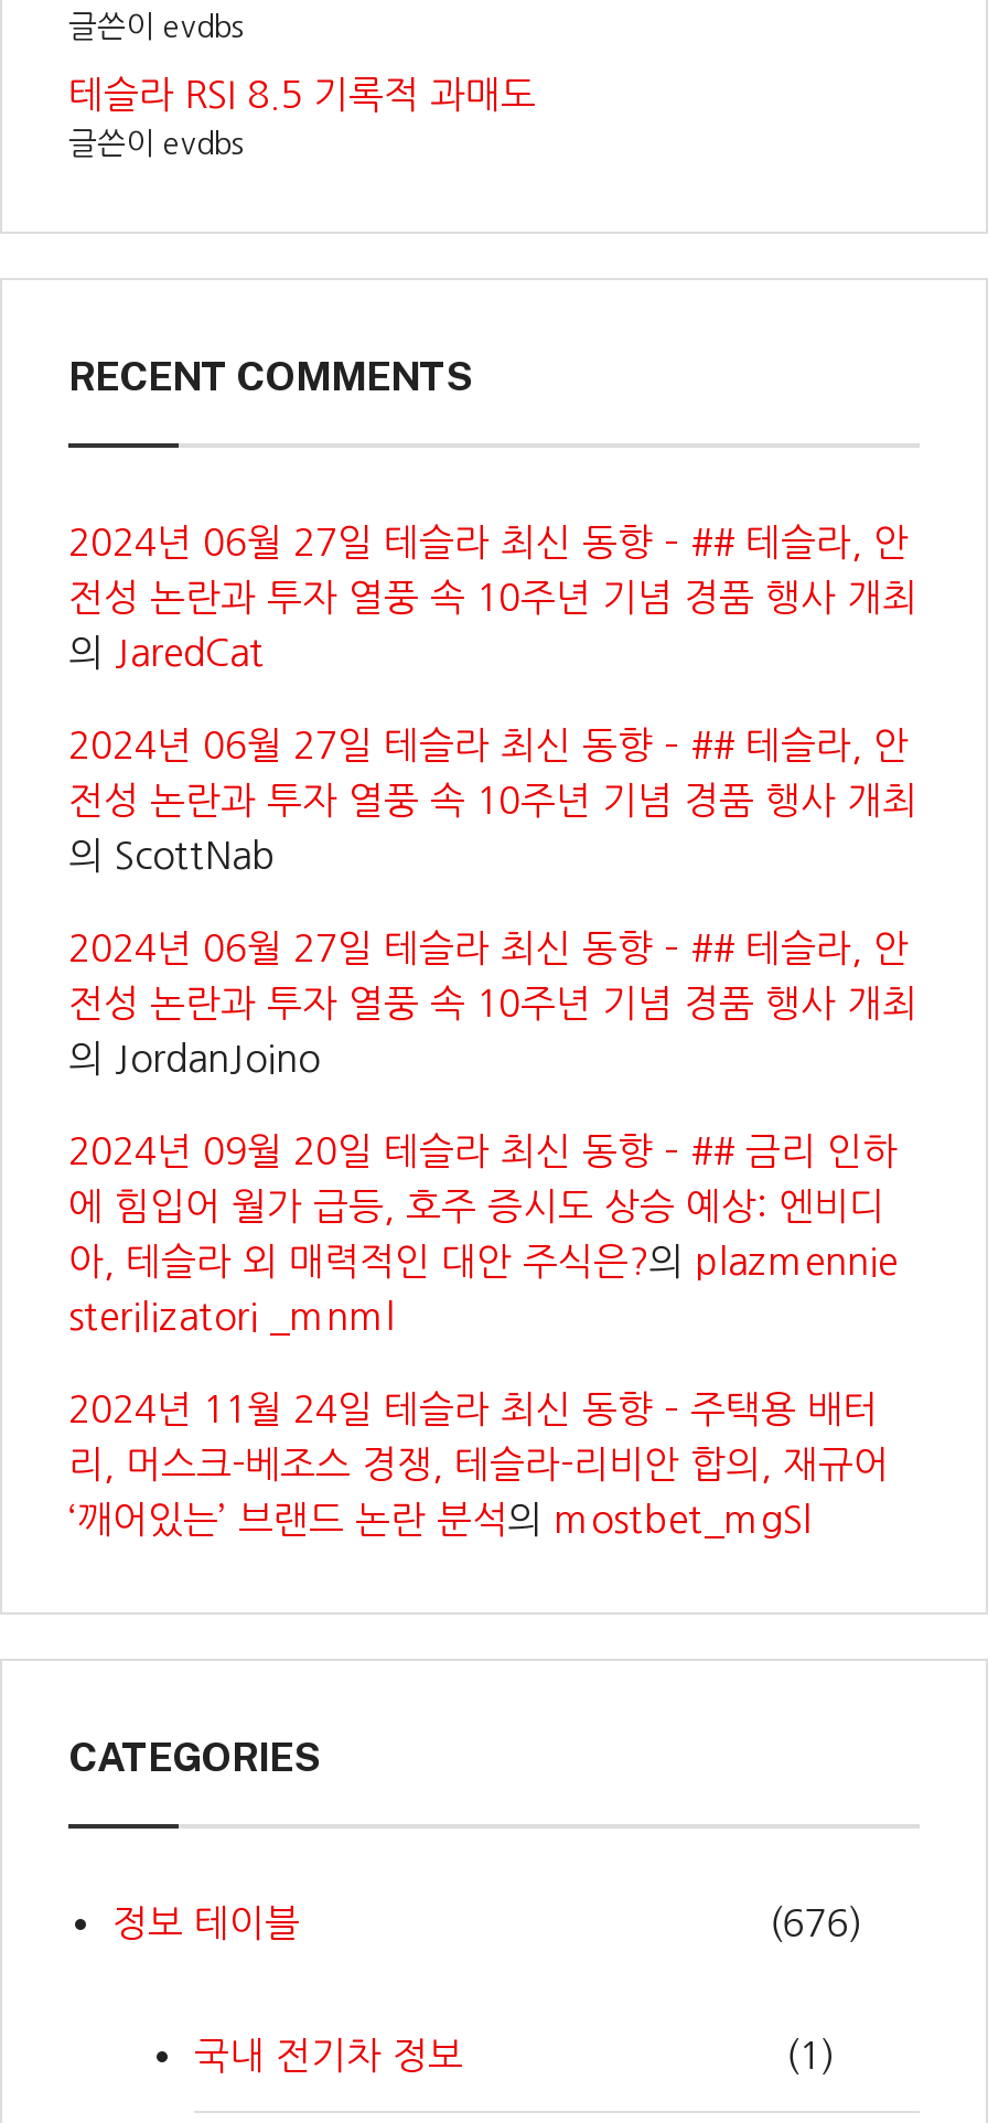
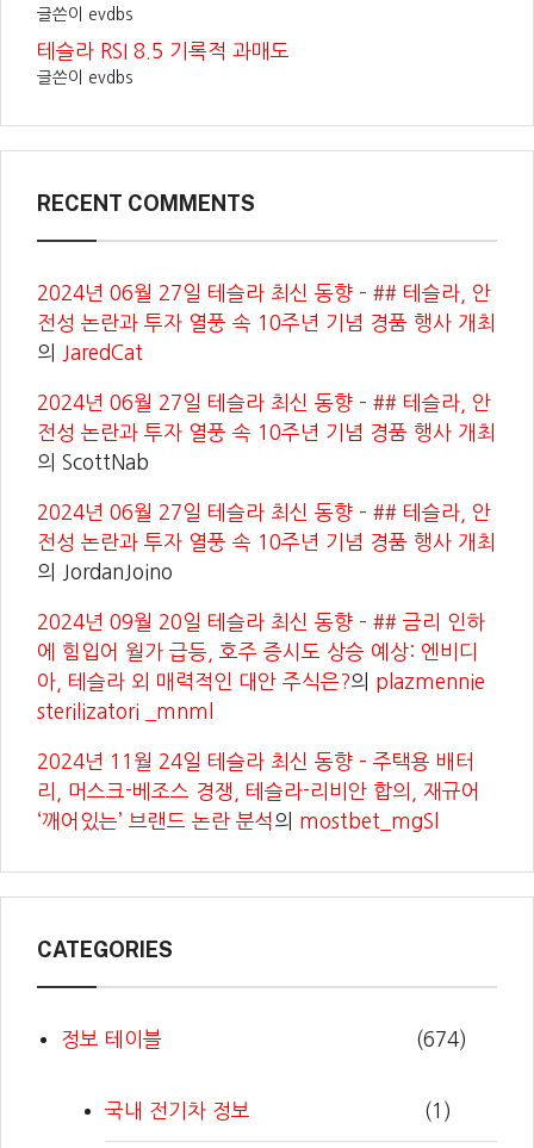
- (676)
+ (674)
